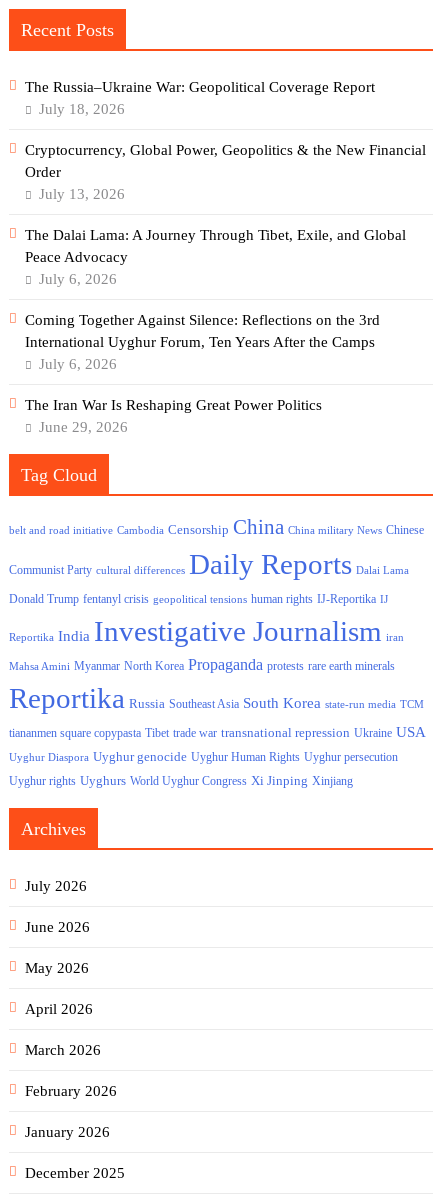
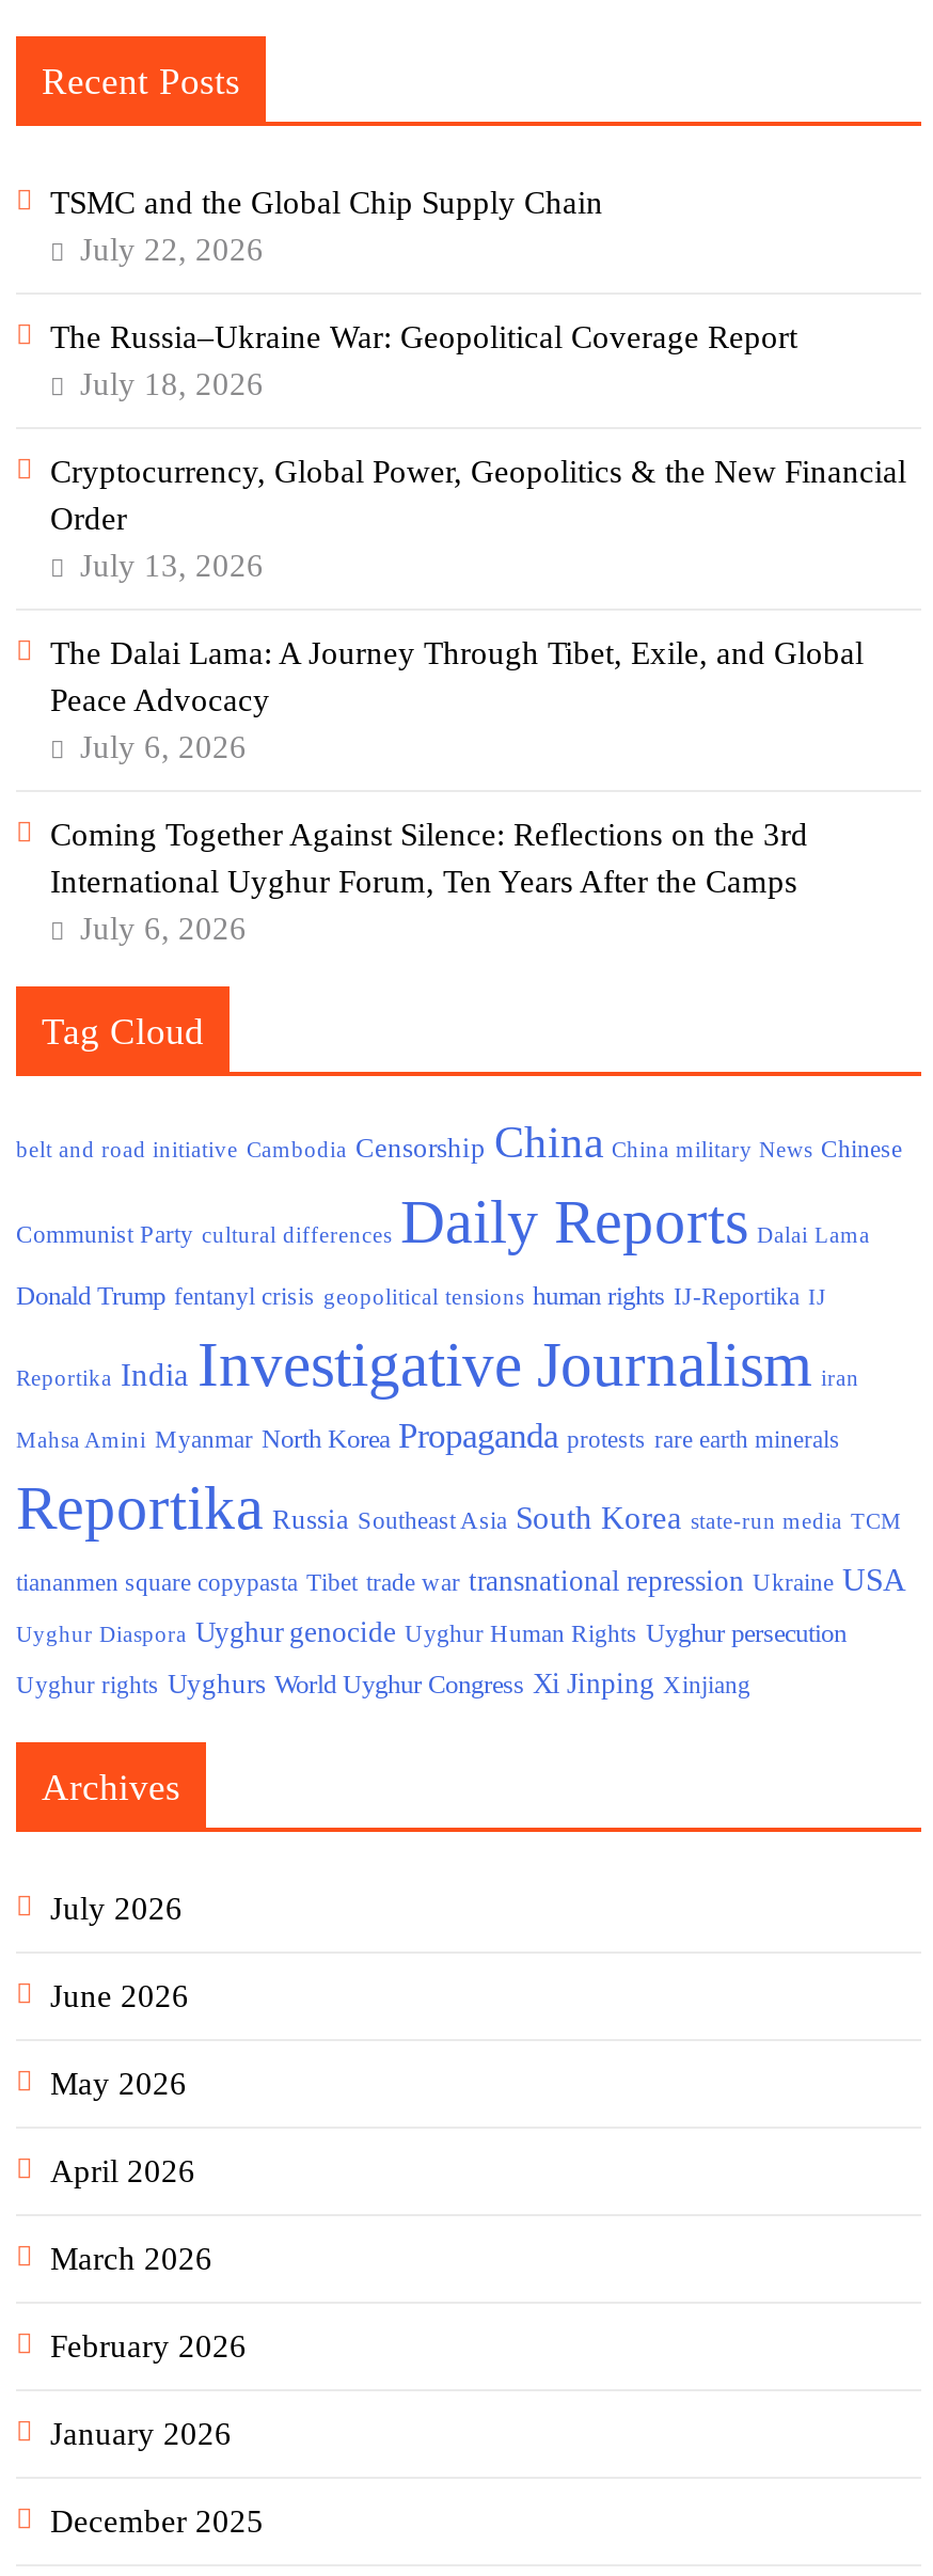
+ TSMC and the Global Chip Supply Chain
+ July 22, 2026

moved down: The Russia–Ukraine War: Geopolitical Coverage Report | July 18, 2026 | Cryptocurrency, Global Power, Geopolitics & the New Financial | ... | International Uyghur Forum, Ten Years After the Camps | July 6, 2026

- The Iran War Is Reshaping Great Power Politics
- June 29, 2026
